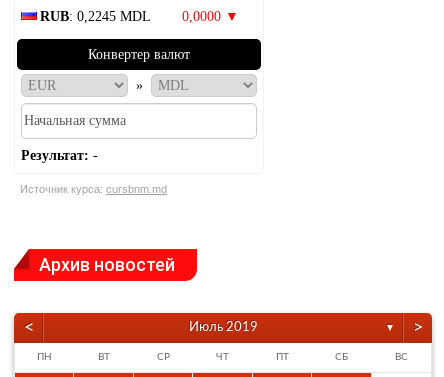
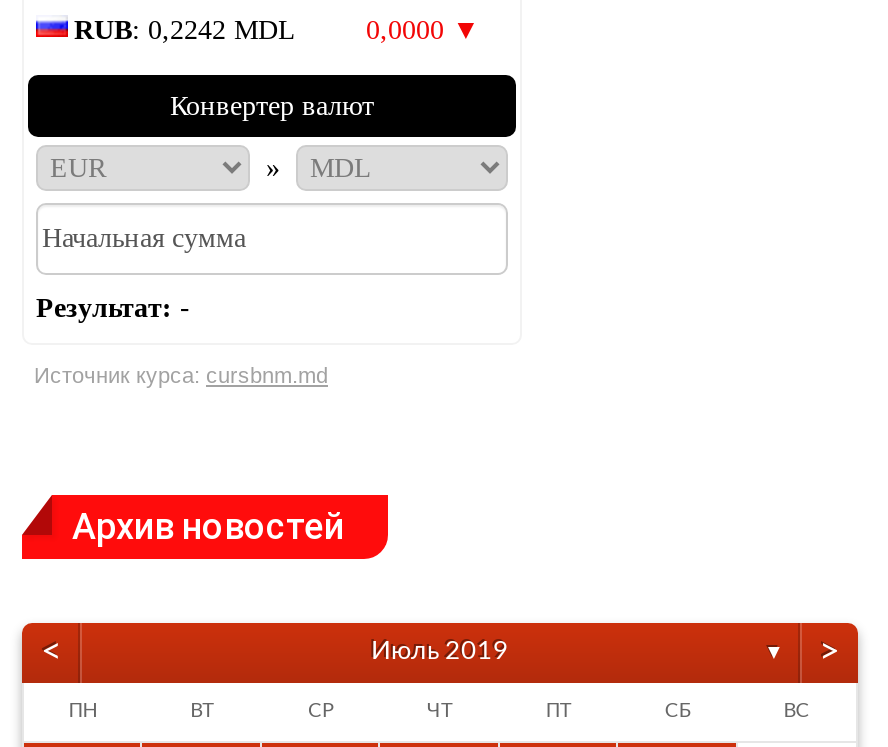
- RUB: 0,2245 MDL
+ RUB: 0,2242 MDL
